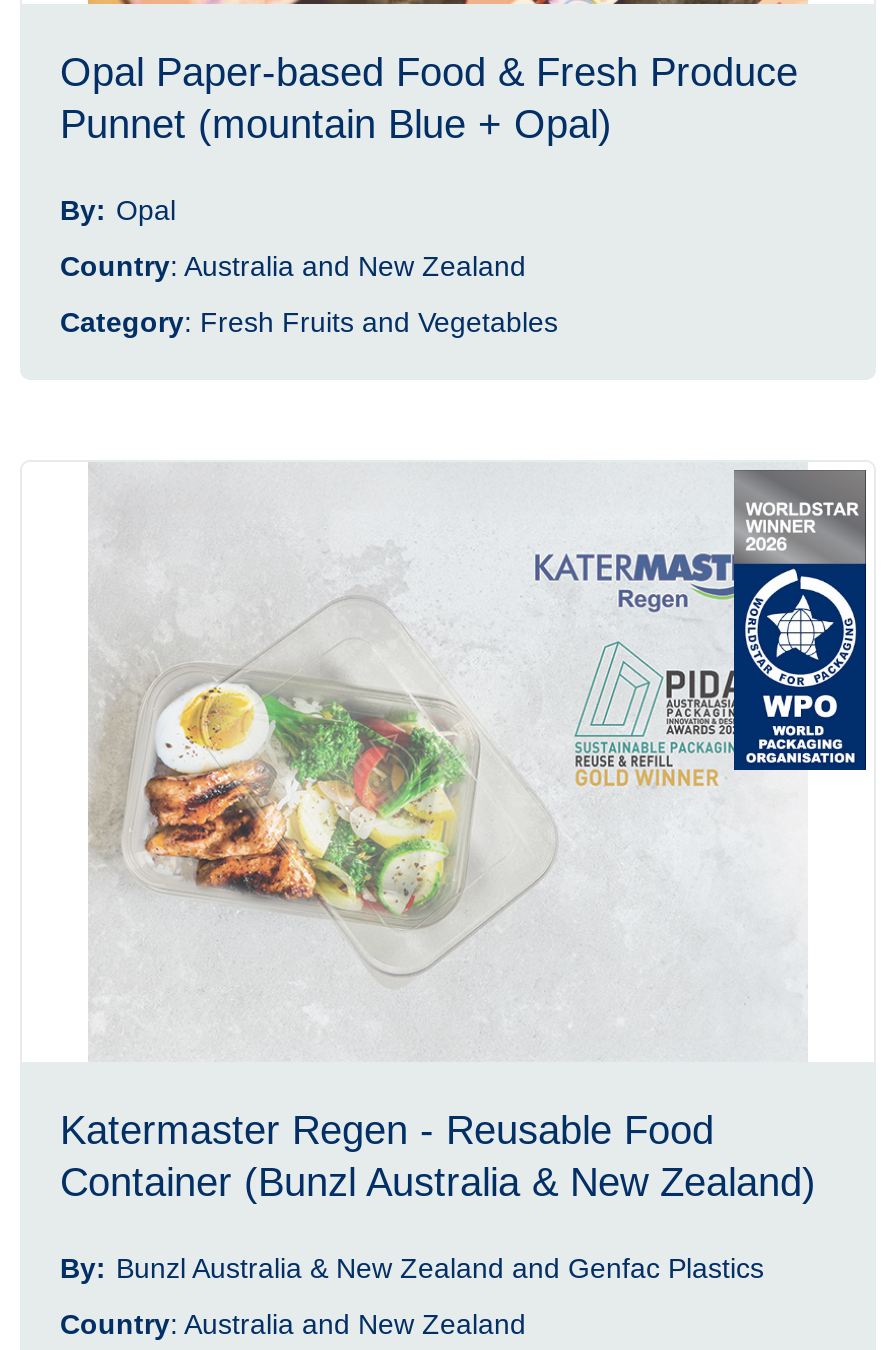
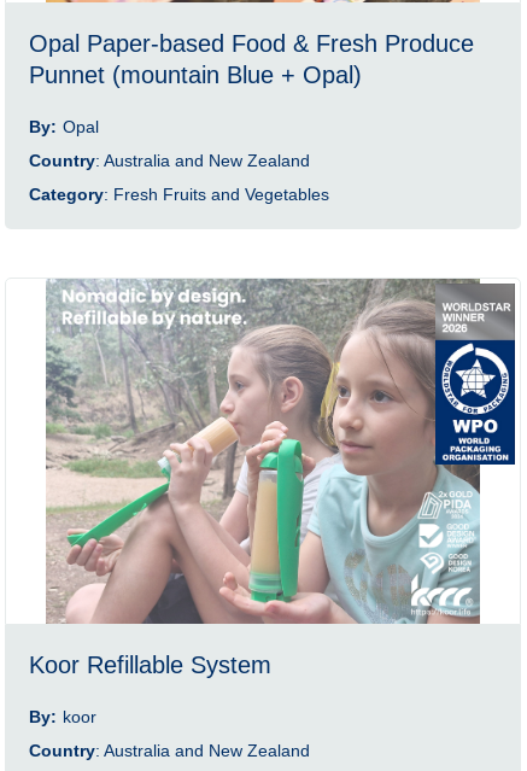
- [image]
- Katermaster Regen - Reusable Food
- Container (Bunzl Australia & New Zealand)
+ [image]
+ Koor Refillable System

- By: Bunzl Australia & New Zealand and Genfac Plastics
+ By: koor
